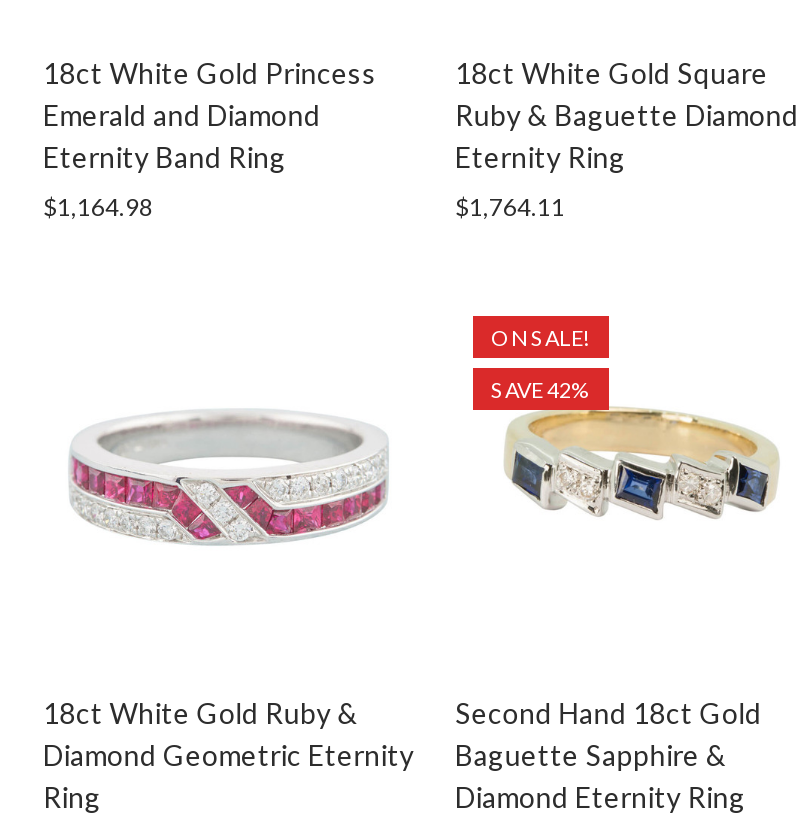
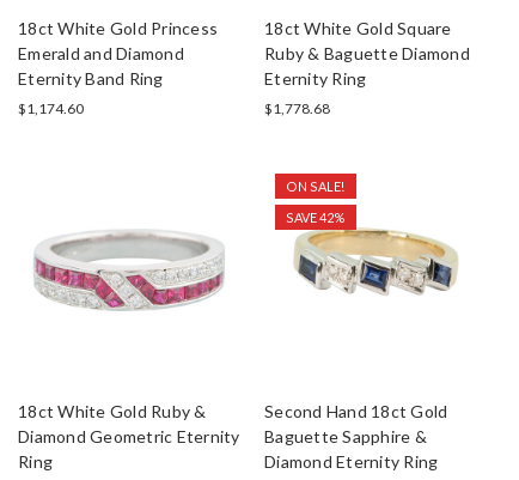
- $1,164.98
+ $1,174.60

- $1,764.11
+ $1,778.68
